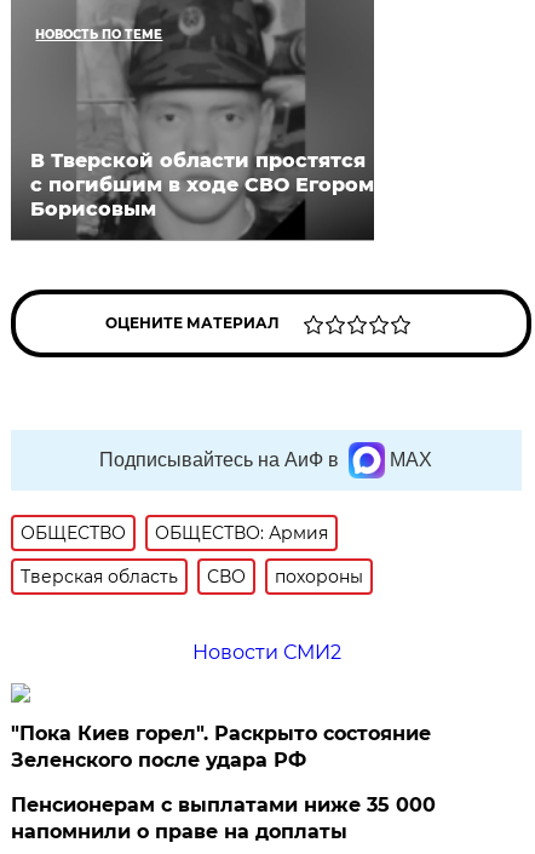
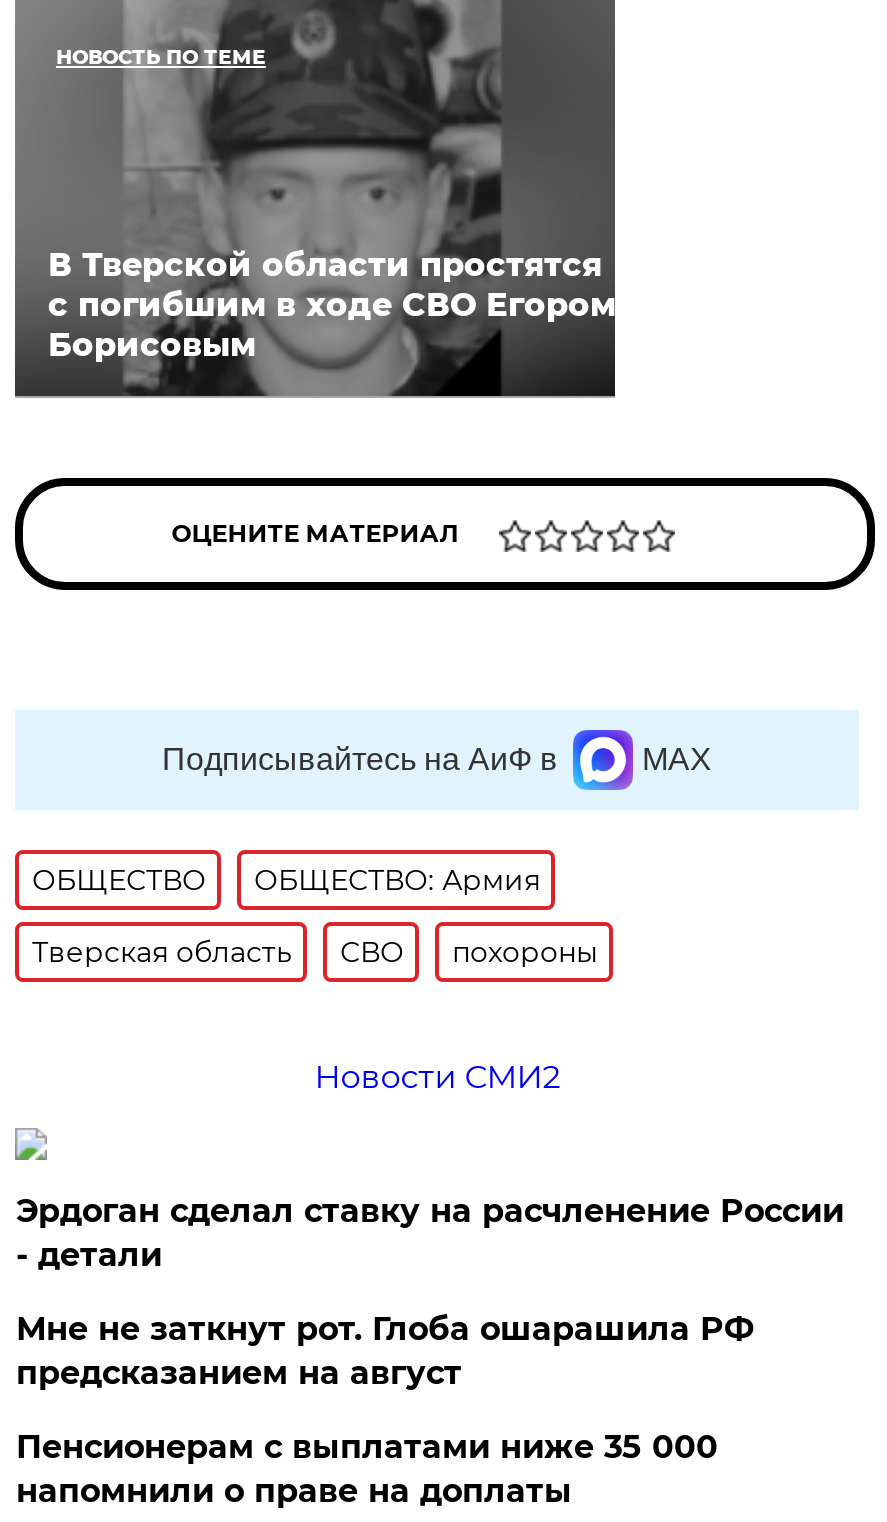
- "Пока Киев горел". Раскрыто состояние
- Зеленского после удара РФ
+ Эрдоган сделал ставку на расчленение России
+ - детали
+ Мне не заткнут рот. Глоба ошарашила РФ
+ предсказанием на август
